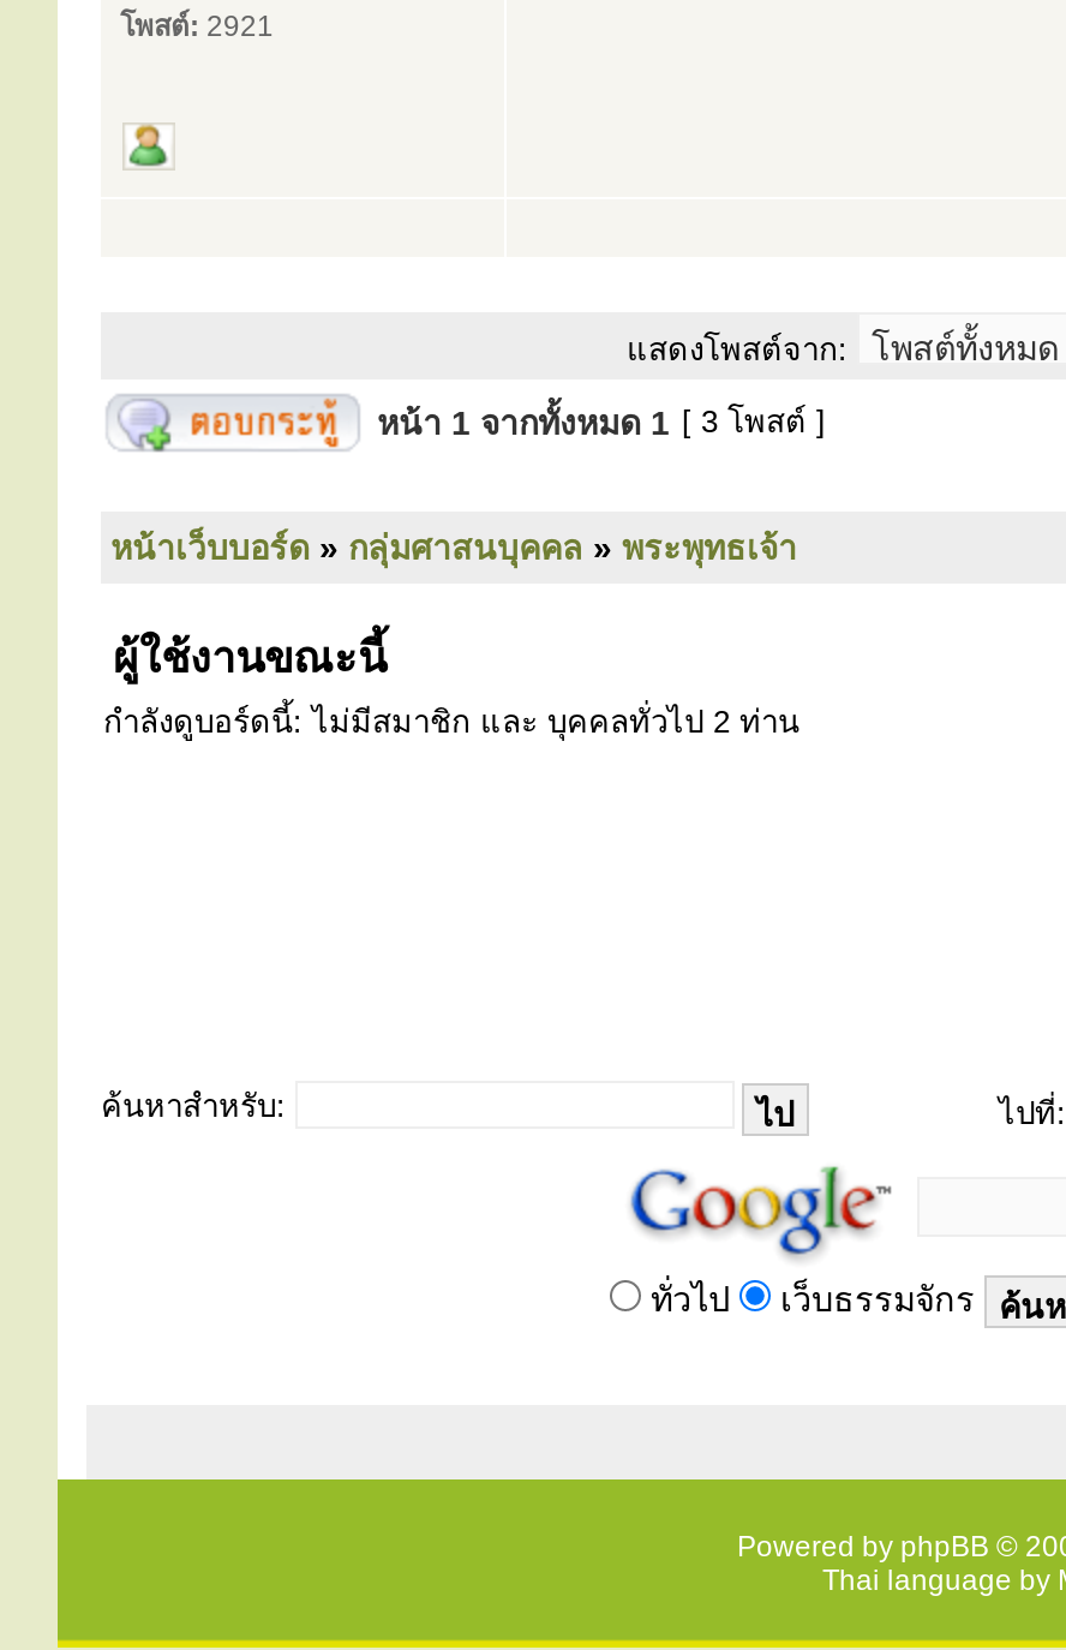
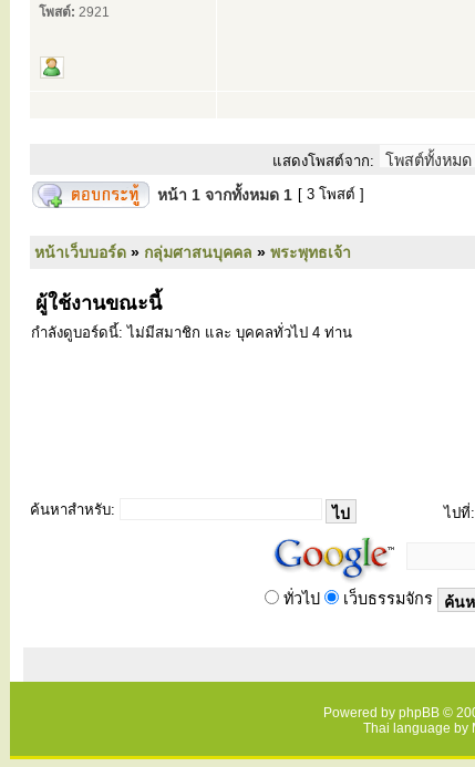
- กำลังดูบอร์ดนี้: ไม่มีสมาชิก และ บุคคลทั่วไป 2 ท่าน
+ กำลังดูบอร์ดนี้: ไม่มีสมาชิก และ บุคคลทั่วไป 4 ท่าน
